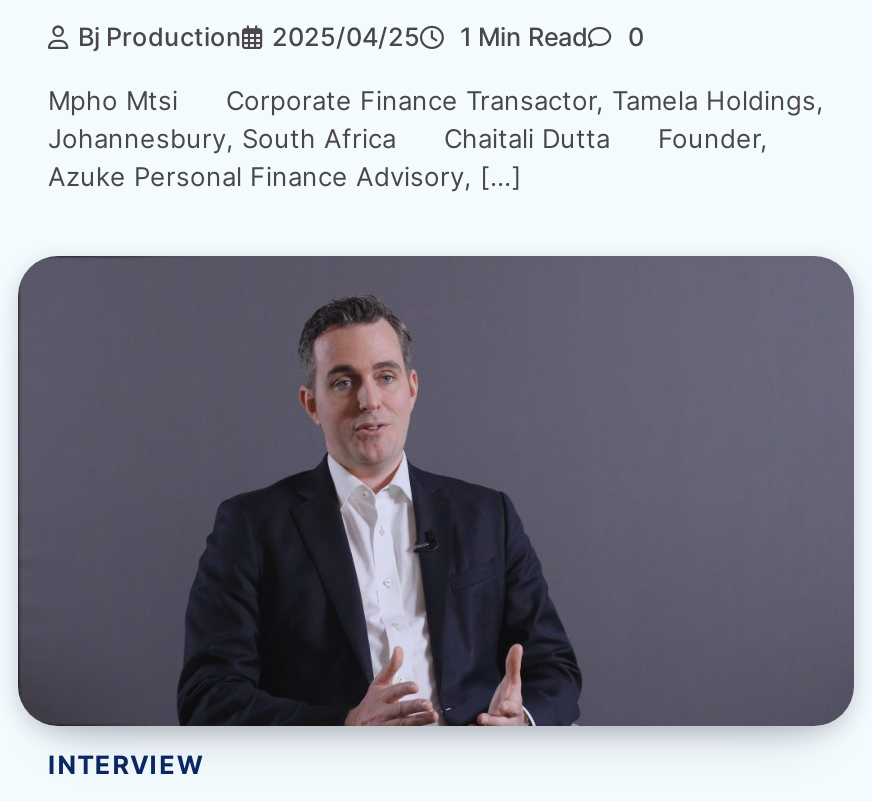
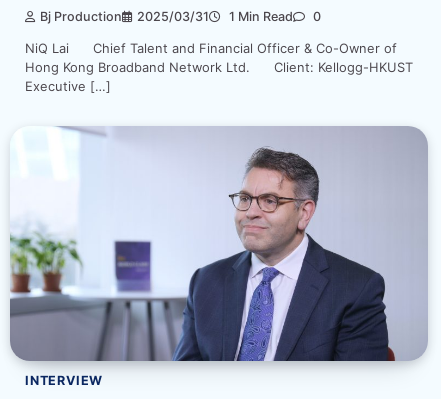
- Bj Production 2025/04/25 1 Min Read 0
+ Bj Production 2025/03/31 1 Min Read 0

- Mpho Mtsi Corporate Finance Transactor, Tamela Holdings,
- Johannesbury, South Africa Chaitali Dutta Founder,
- Azuke Personal Finance Advisory, […]
+ NiQ Lai Chief Talent and Financial Officer & Co-Owner of
+ Hong Kong Broadband Network Ltd. Client: Kellogg-HKUST
+ Executive […]

- [image]
+ [image]
